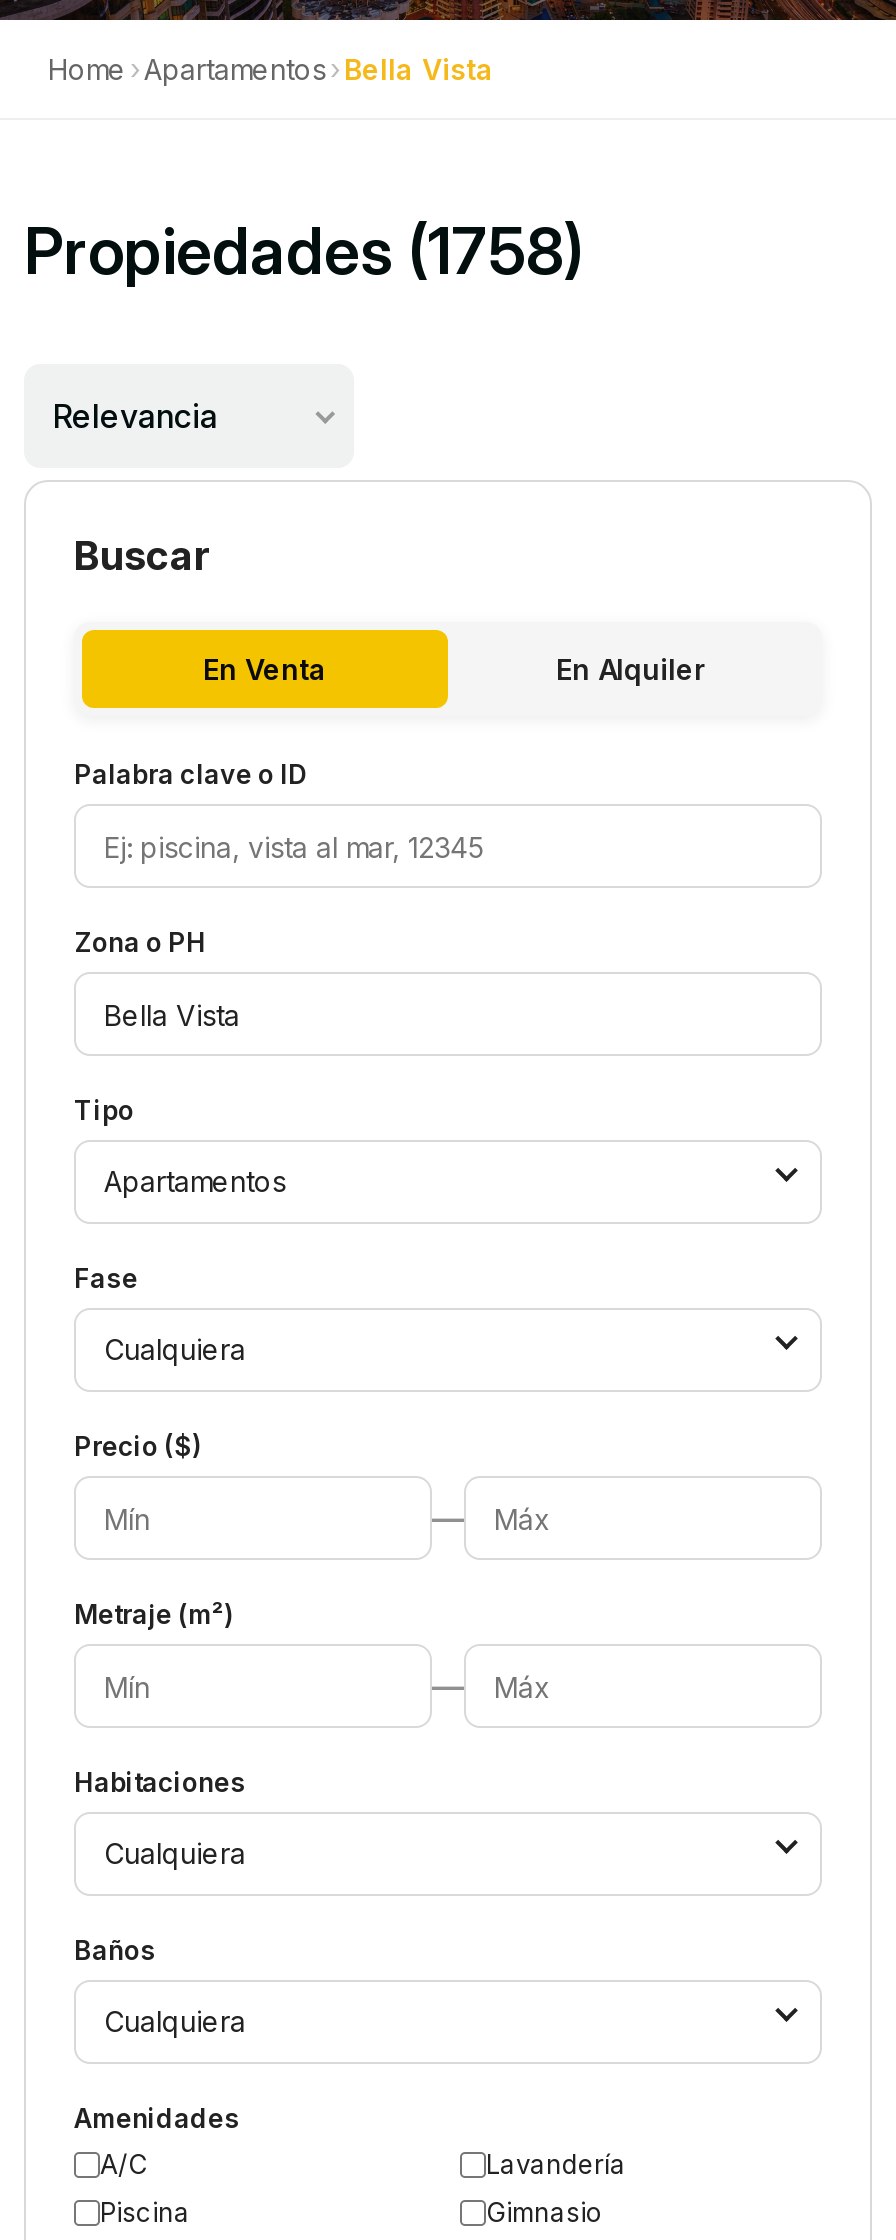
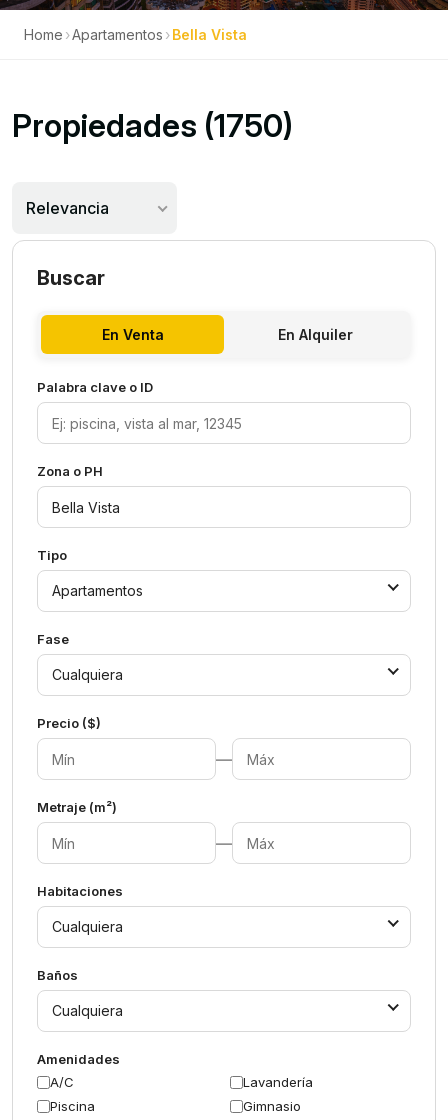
- Propiedades (1758)
+ Propiedades (1750)
